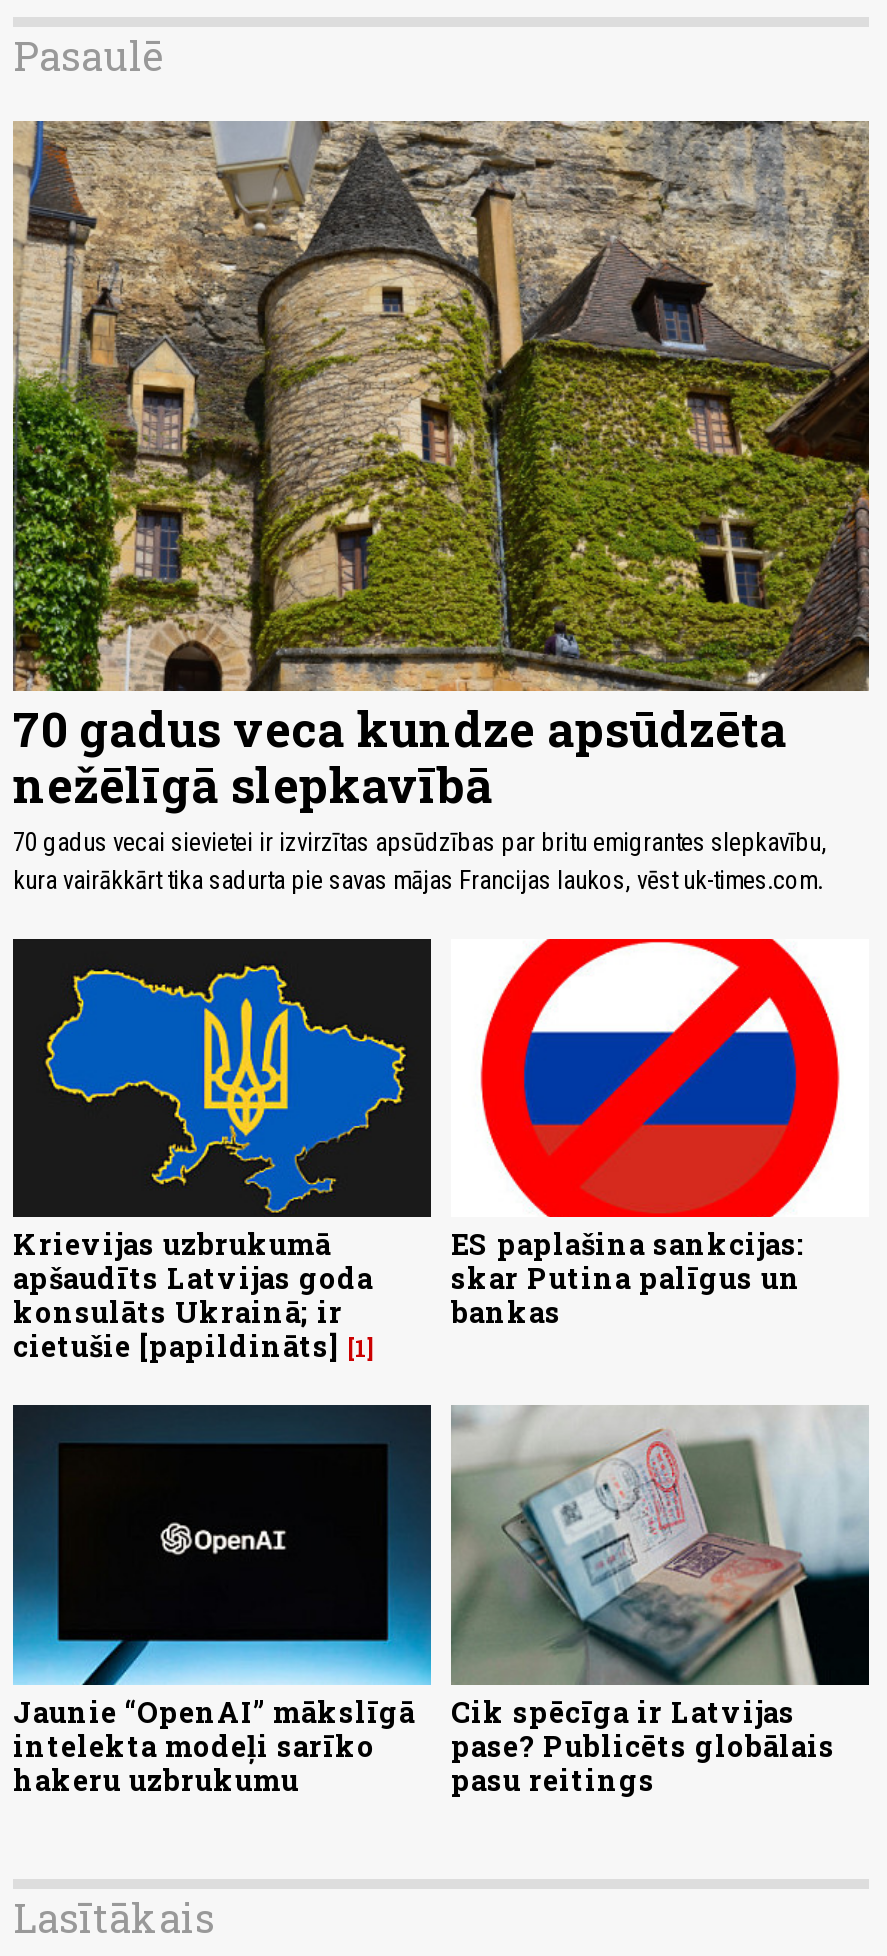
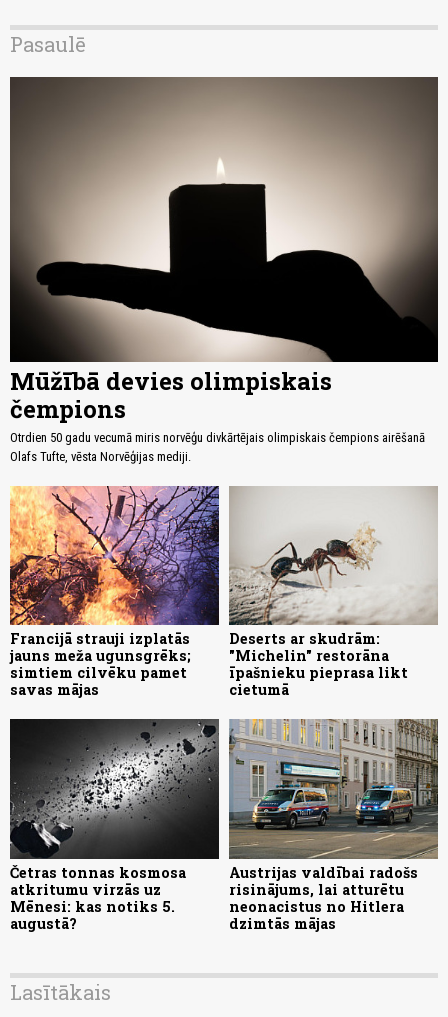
- [image]
- 70 gadus veca kundze apsūdzēta
- nežēlīgā slepkavībā
- 70 gadus vecai sievietei ir izvirzītas apsūdzības par britu emigrantes slepkavību,
- kura vairākkārt tika sadurta pie savas mājas Francijas laukos, vēst uk-times.com.
+ [image]
+ Mūžībā devies olimpiskais
+ čempions
+ Otrdien 50 gadu vecumā miris norvēģu divkārtējais olimpiskais čempions airēšanā
+ Olafs Tufte, vēsta Norvēģijas mediji.

- [image]
- Krievijas uzbrukumā
- apšaudīts Latvijas goda
- konsulāts Ukrainā; ir
- cietušie [papildināts] 1
+ [image]
+ Francijā strauji izplatās
+ jauns meža ugunsgrēks;
+ simtiem cilvēku pamet
+ savas mājas

- [image]
- ES paplašina sankcijas:
- skar Putina palīgus un
- bankas
+ [image]
+ Deserts ar skudrām:
+ "Michelin" restorāna
+ īpašnieku pieprasa likt
+ cietumā

- [image]
- Jaunie “OpenAI” mākslīgā
- intelekta modeļi sarīko
- hakeru uzbrukumu
+ [image]
+ Četras tonnas kosmosa
+ atkritumu virzās uz
+ Mēnesi: kas notiks 5.
+ augustā?

- [image]
- Cik spēcīga ir Latvijas
- pase? Publicēts globālais
- pasu reitings
+ [image]
+ Austrijas valdībai radošs
+ risinājums, lai atturētu
+ neonacistus no Hitlera
+ dzimtās mājas
